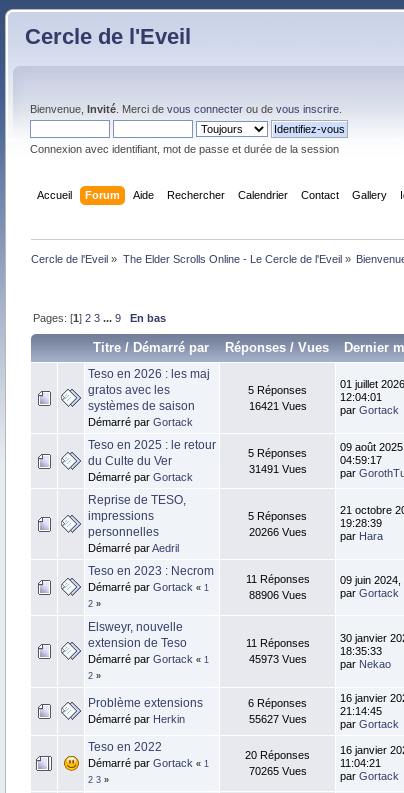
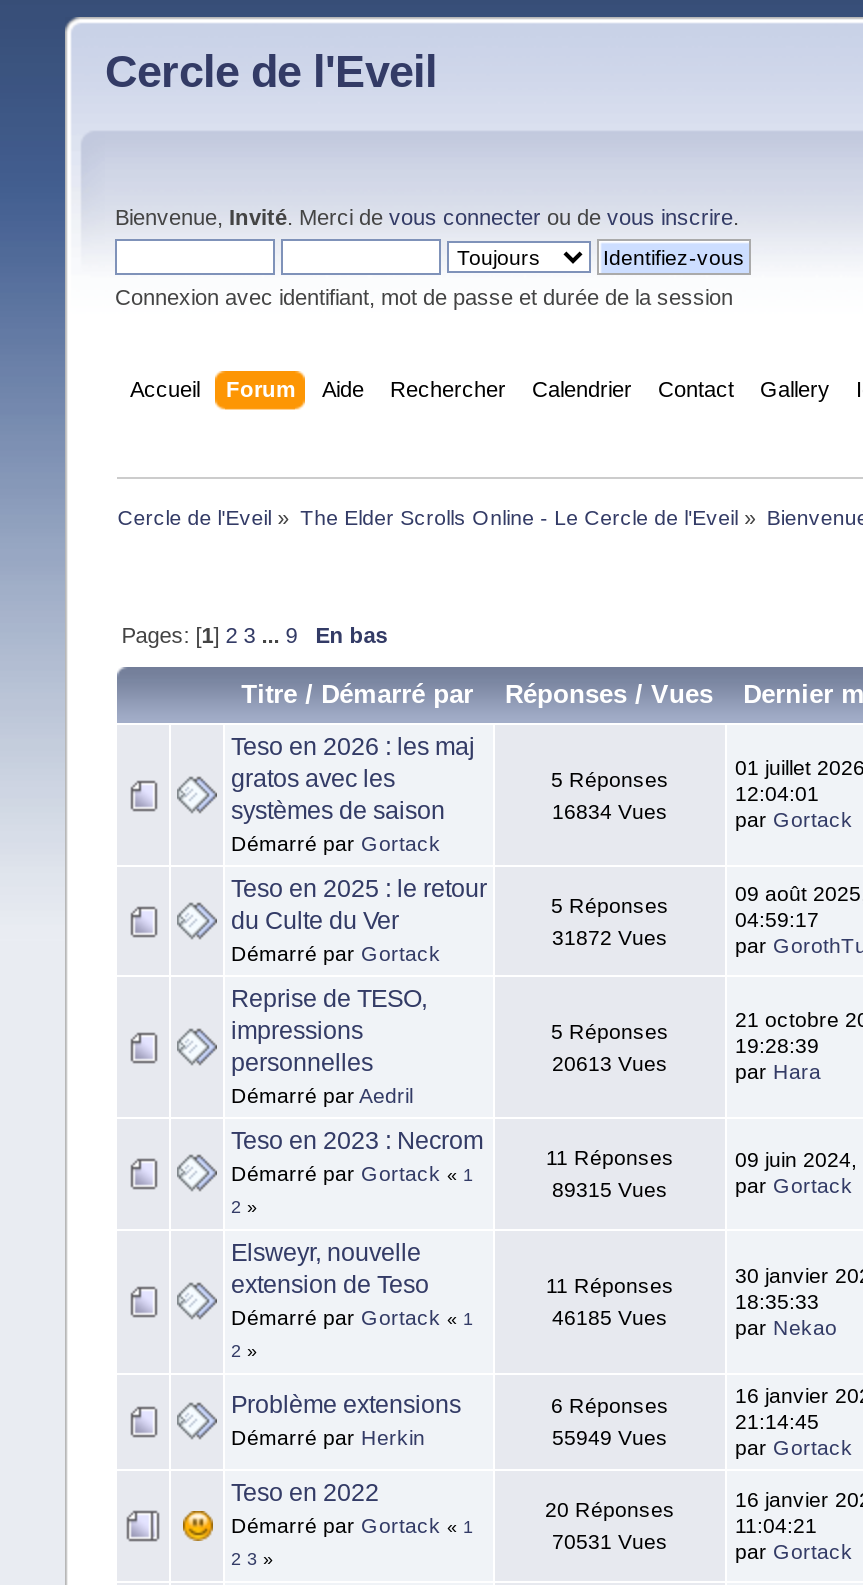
- 16421 Vues
+ 16834 Vues

- 31491 Vues
+ 31872 Vues

- 20266 Vues
+ 20613 Vues

- 88906 Vues
+ 89315 Vues

- 45973 Vues
+ 46185 Vues

- 55627 Vues
+ 55949 Vues

- 70265 Vues
+ 70531 Vues
